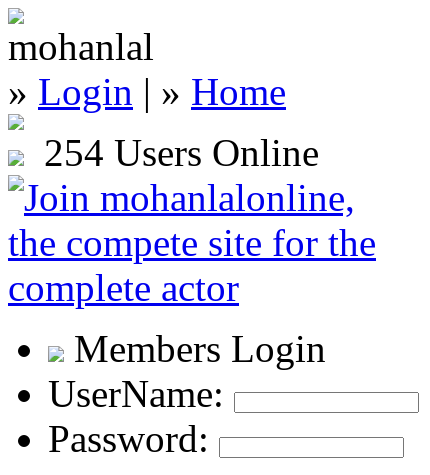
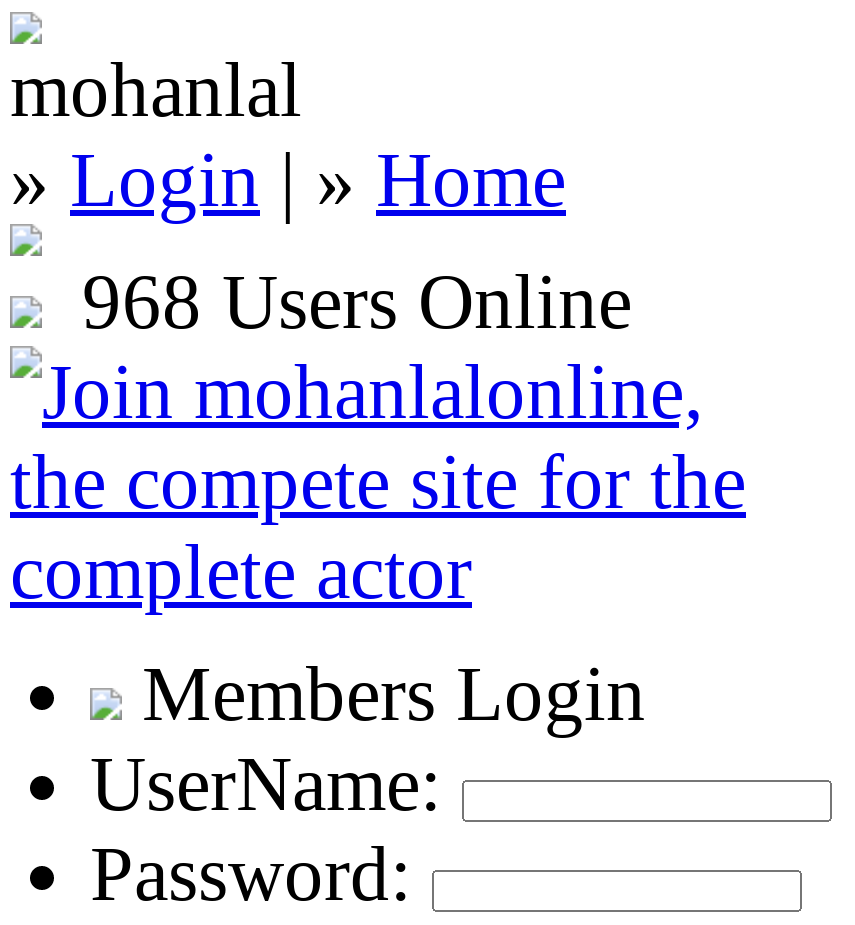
- 254 Users Online
+ 968 Users Online
